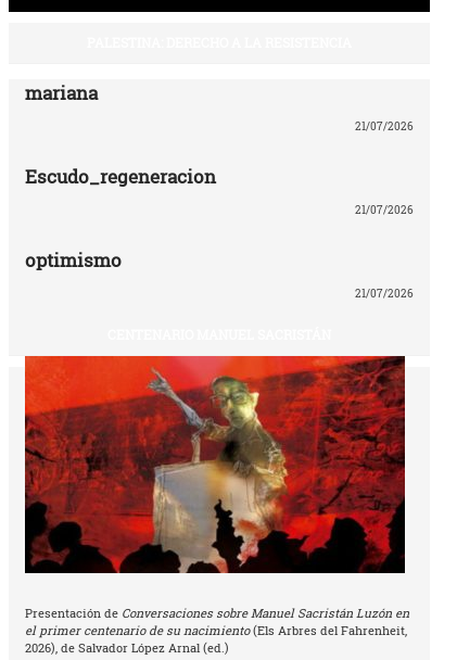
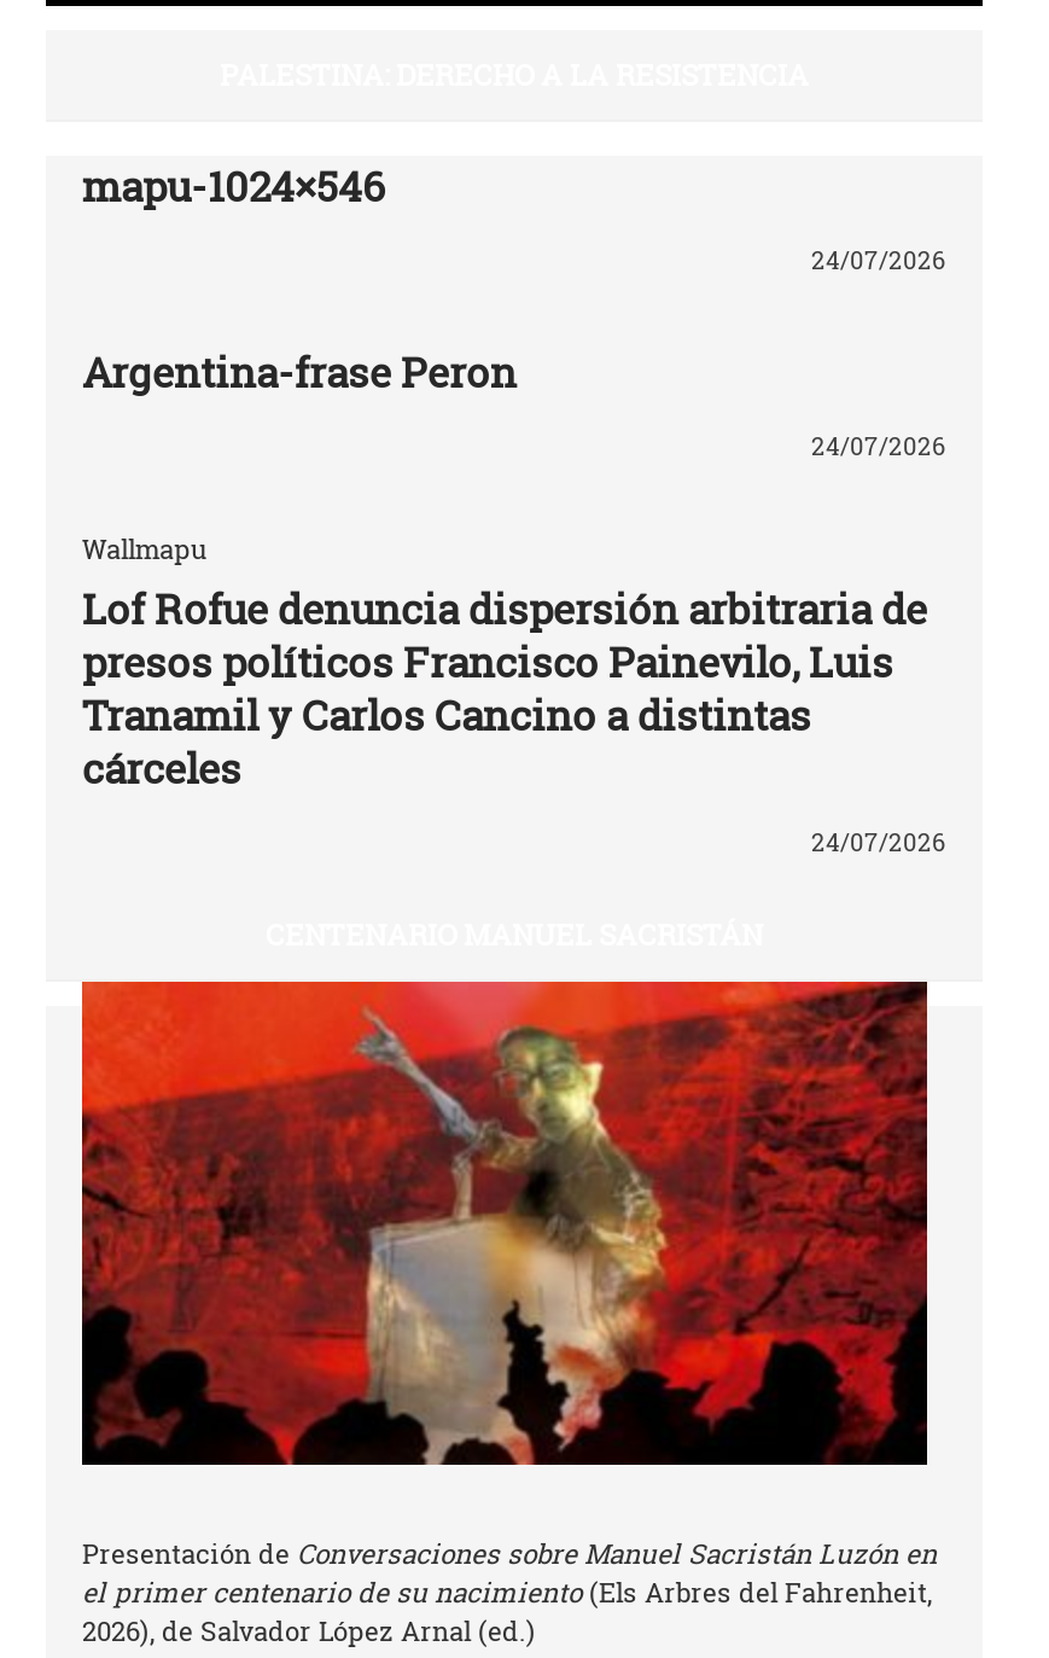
- mariana
+ mapu-1024×546

- 21/07/2026
+ 24/07/2026

- Escudo_regeneracion
+ Argentina-frase Peron

- 21/07/2026
+ 24/07/2026

- optimismo
+ Wallmapu
+ Lof Rofue denuncia dispersión arbitraria de
+ presos políticos Francisco Painevilo, Luis
+ Tranamil y Carlos Cancino a distintas
+ cárceles

- 21/07/2026
+ 24/07/2026
